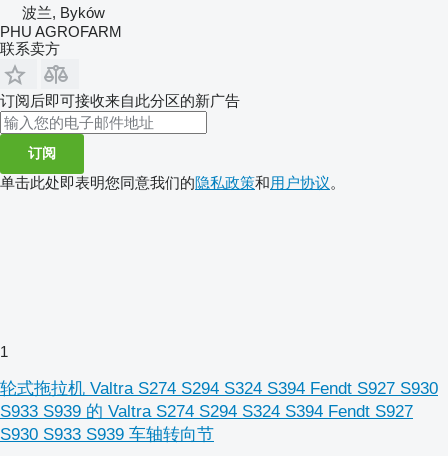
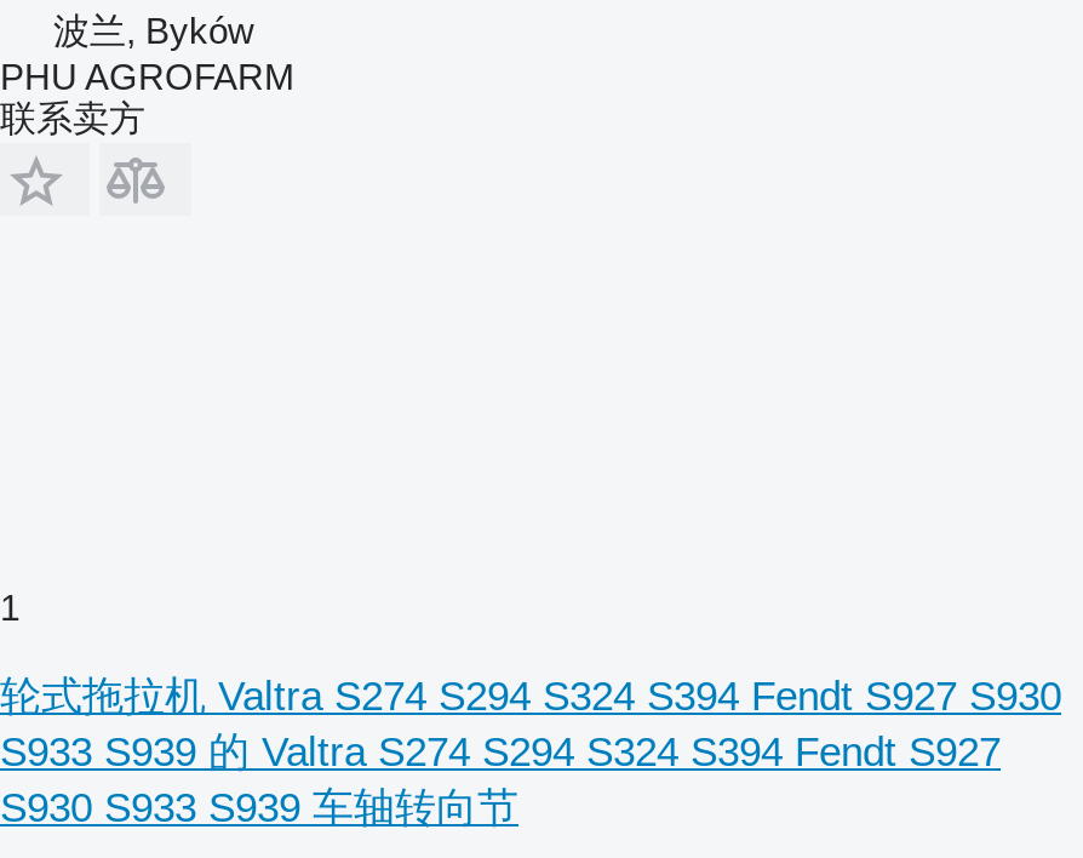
- 订阅后即可接收来自此分区的新广告
- 订阅
- 单击此处即表明您同意我们的隐私政策和用户协议。
